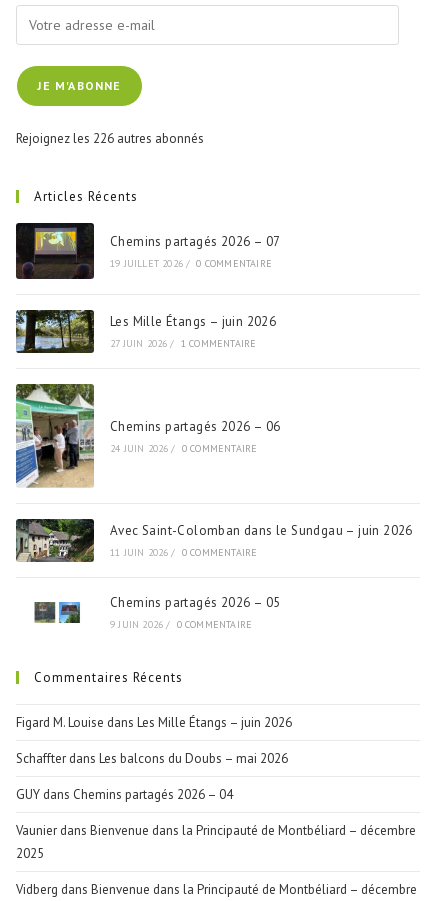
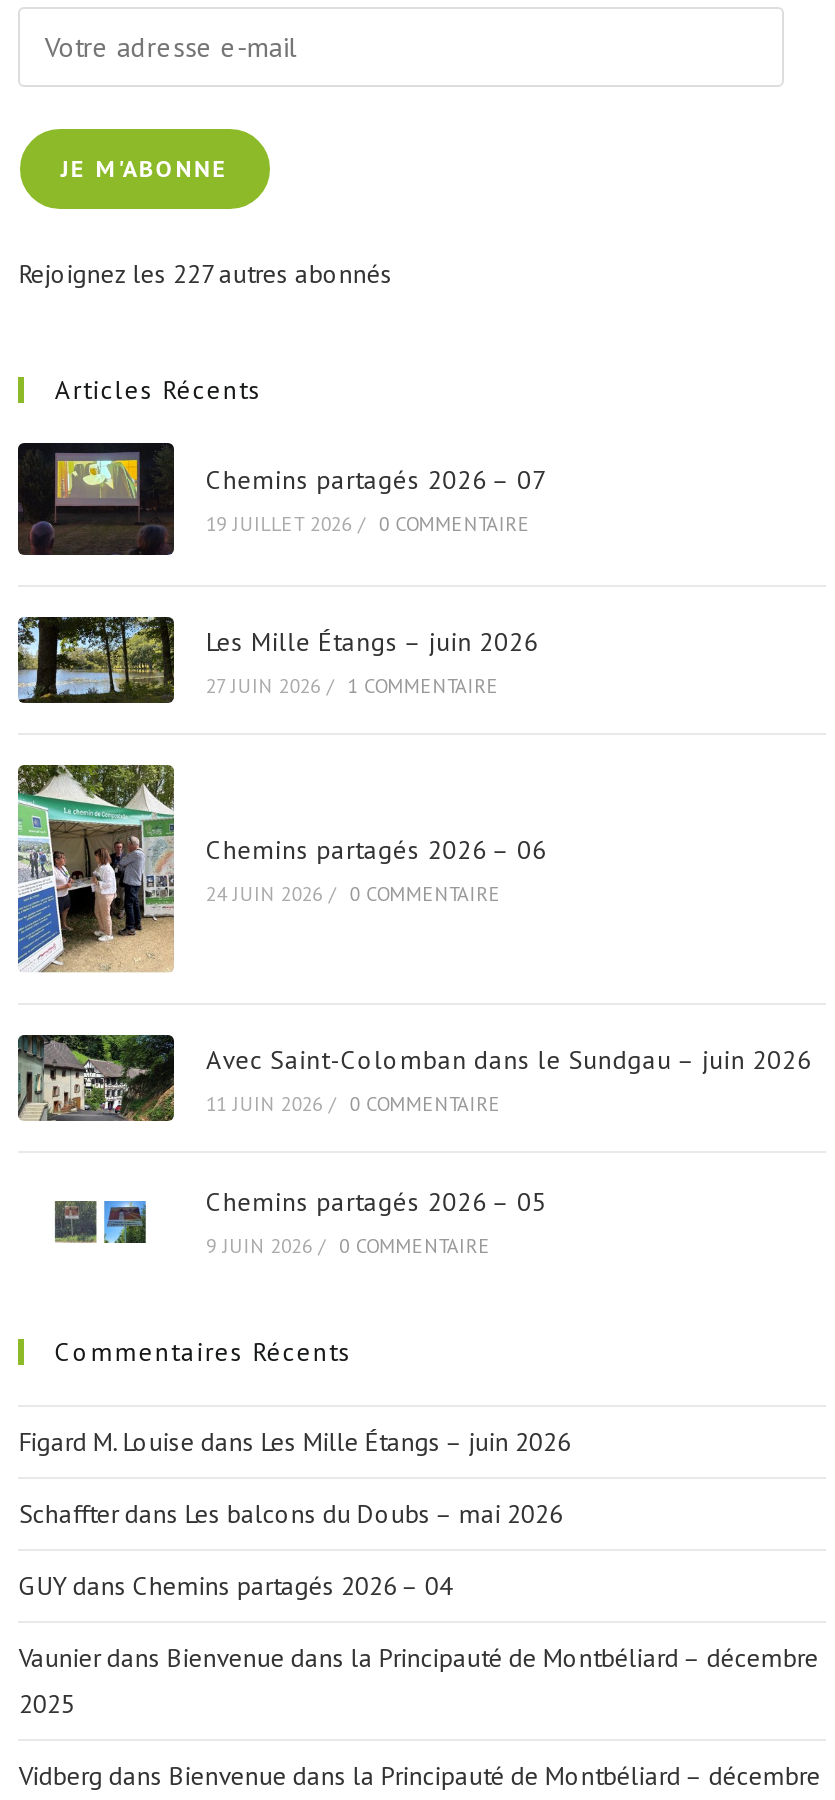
- Rejoignez les 226 autres abonnés
+ Rejoignez les 227 autres abonnés
